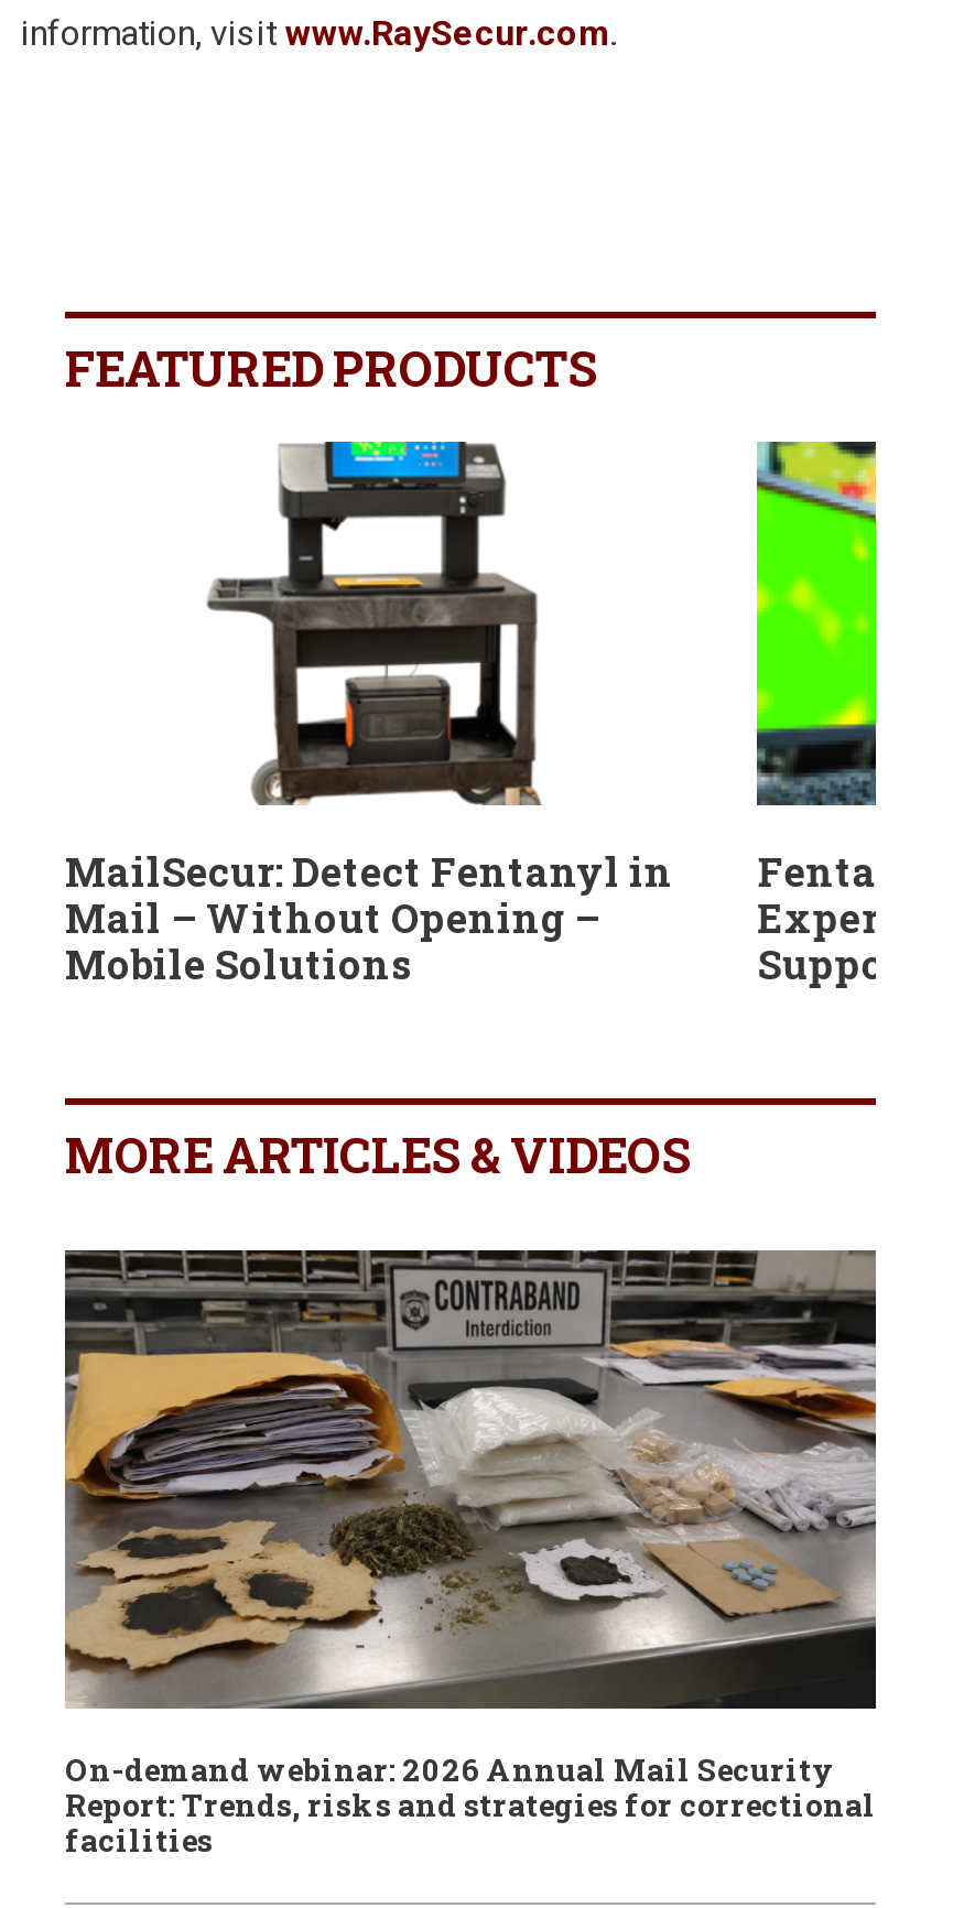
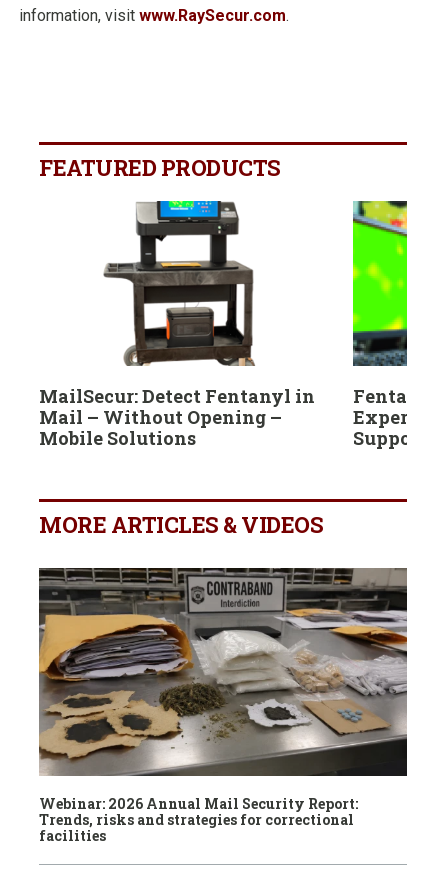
- On-demand webinar: 2026 Annual Mail Security
- Report: Trends, risks and strategies for correctional
+ Webinar: 2026 Annual Mail Security Report:
+ Trends, risks and strategies for correctional
